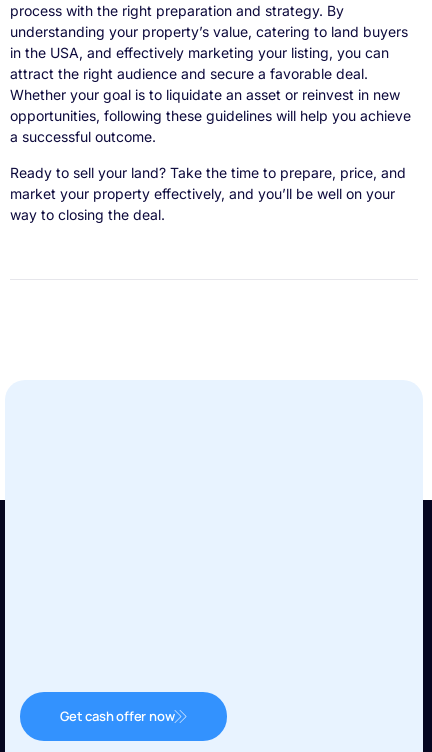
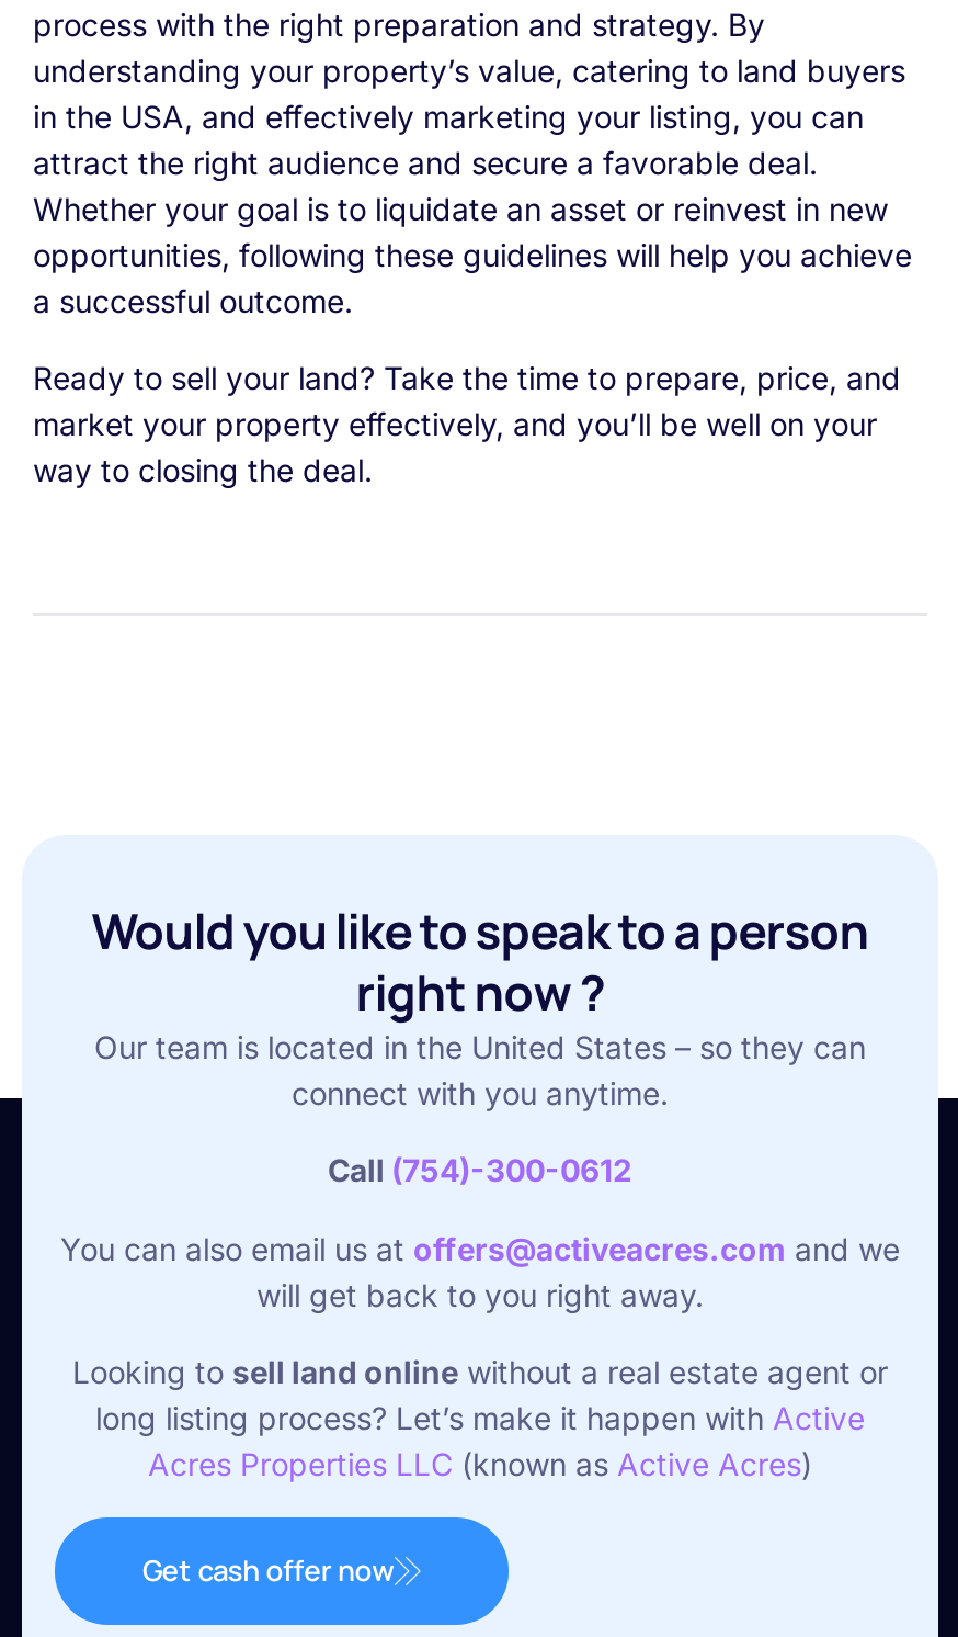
+ Would you like to speak to a person
+ right now ?
+ Our team is located in the United States – so they can
+ connect with you anytime.
+ Call (754)-300-0612
+ You can also email us at offers@activeacres.com and we
+ will get back to you right away.
+ Looking to sell land online without a real estate agent or
+ long listing process? Let’s make it happen with Active
+ Acres Properties LLC (known as Active Acres)
